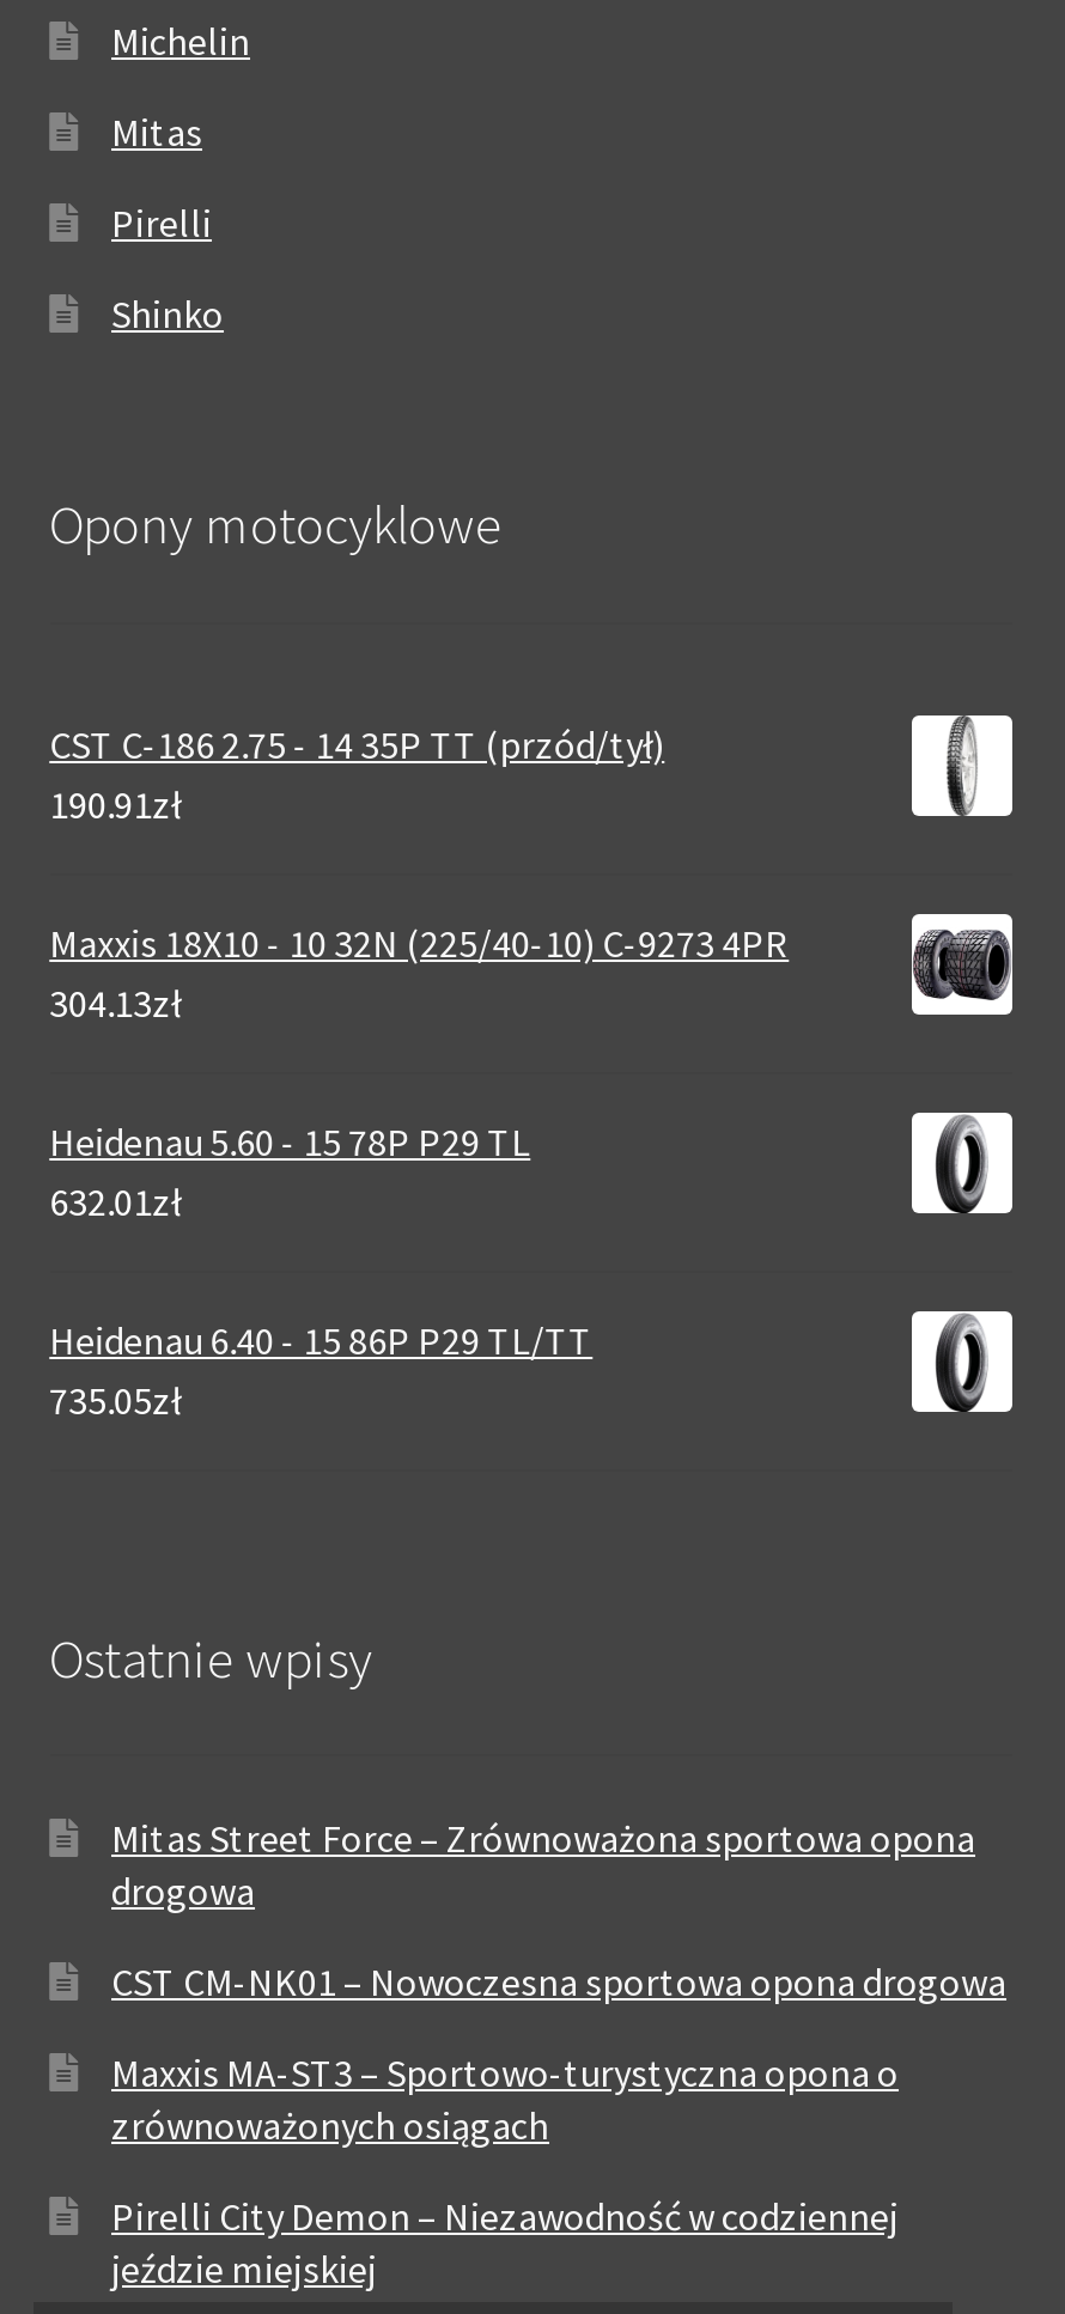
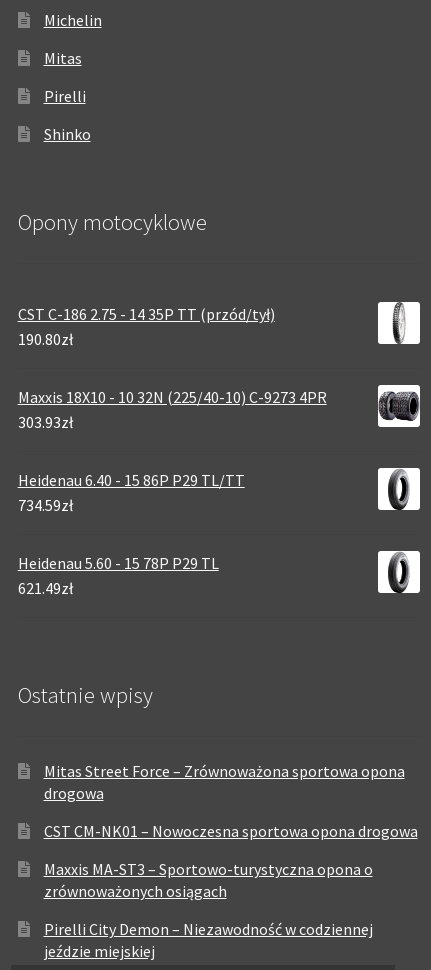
- 190.91zł
+ 190.80zł

- 304.13zł
- 632.01zł
+ 303.93zł

moved down: Heidenau 5.60 - 15 78P P29 TL

moved up: Heidenau 6.40 - 15 86P P29 TL/TT

- 735.05zł
+ 734.59zł
+ 621.49zł
